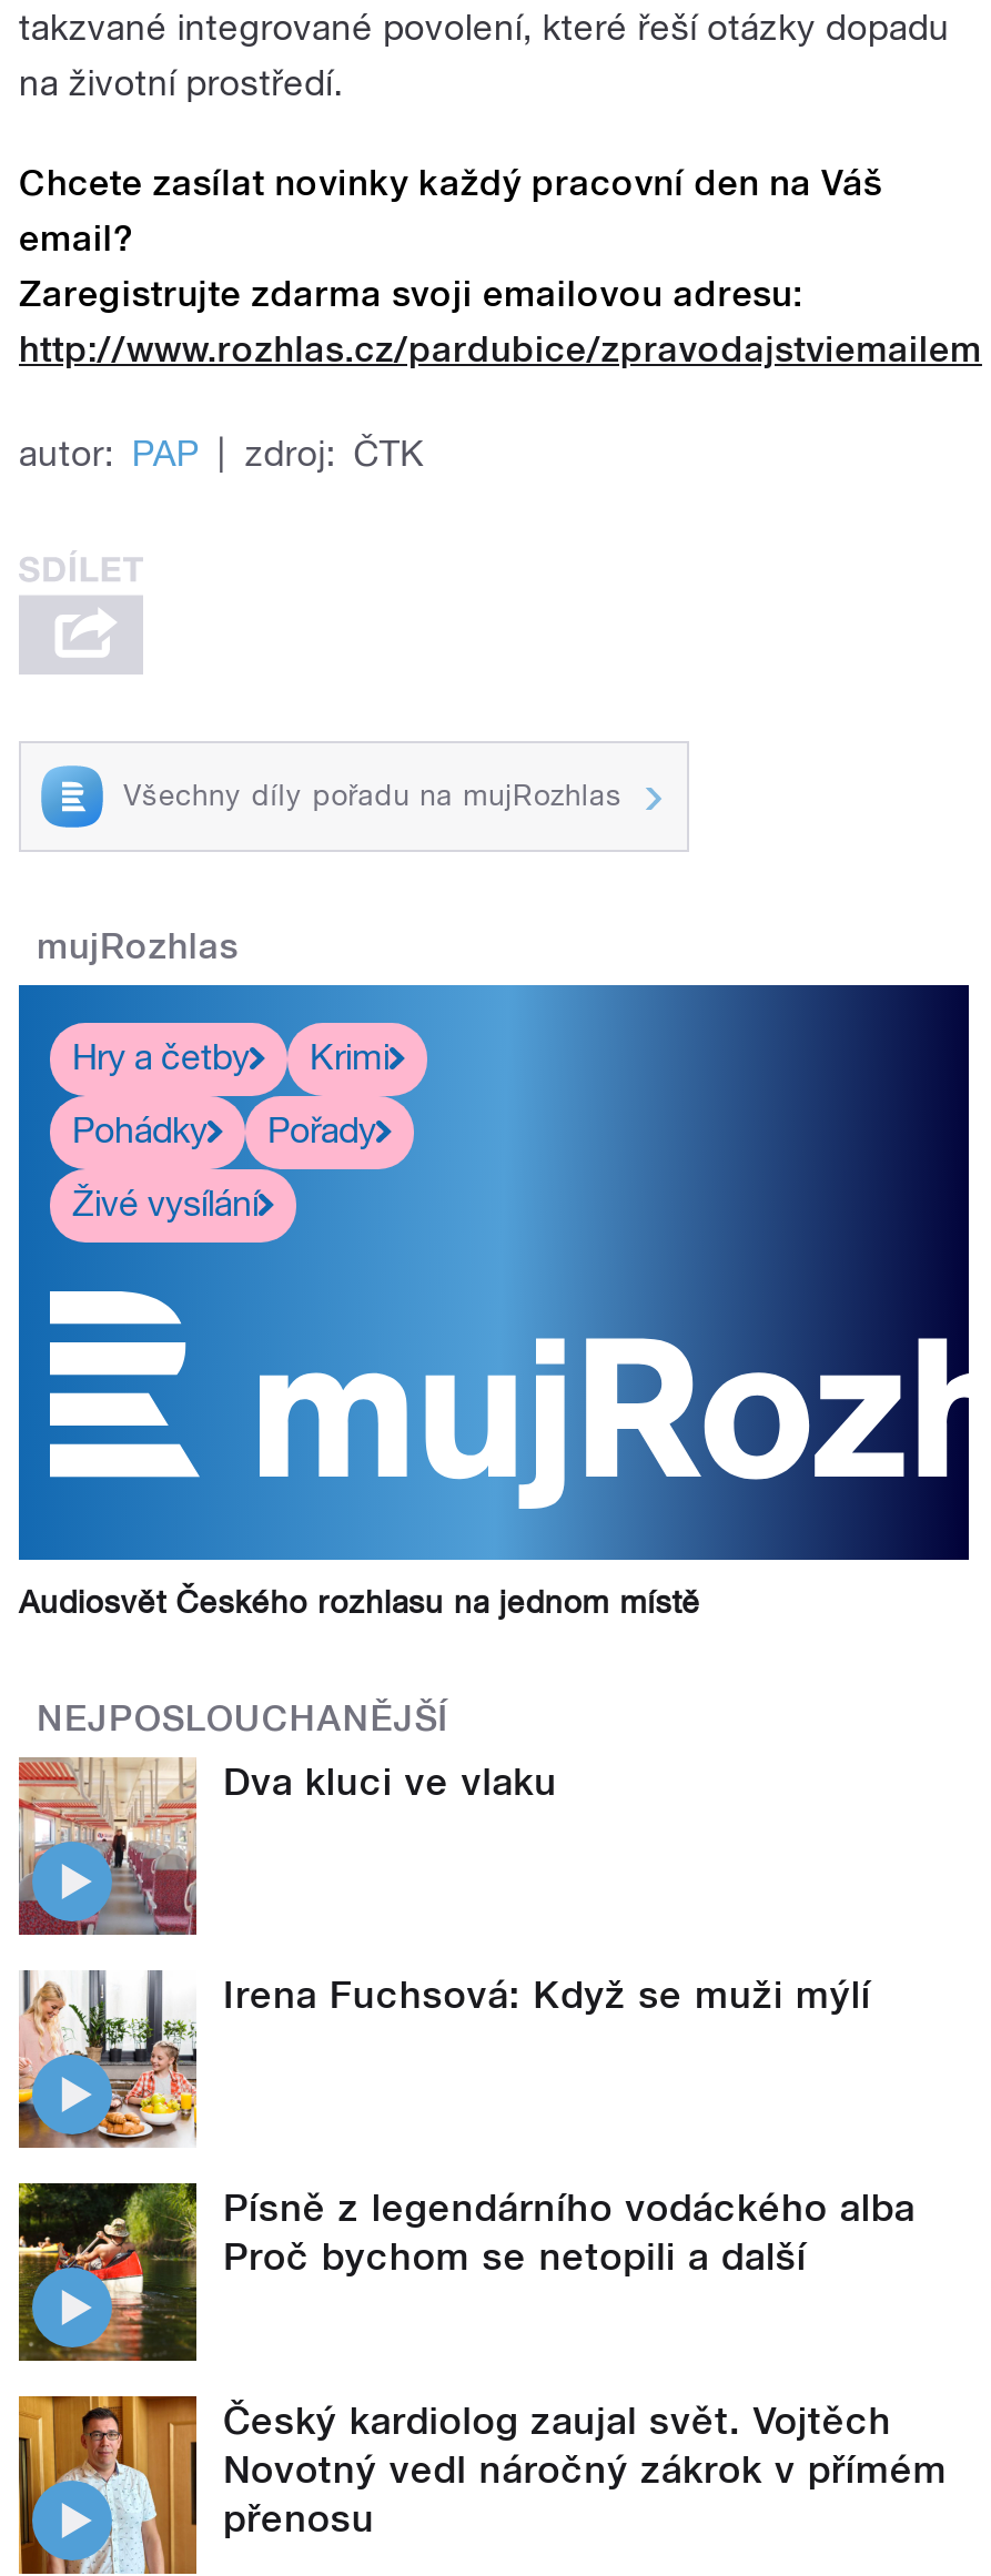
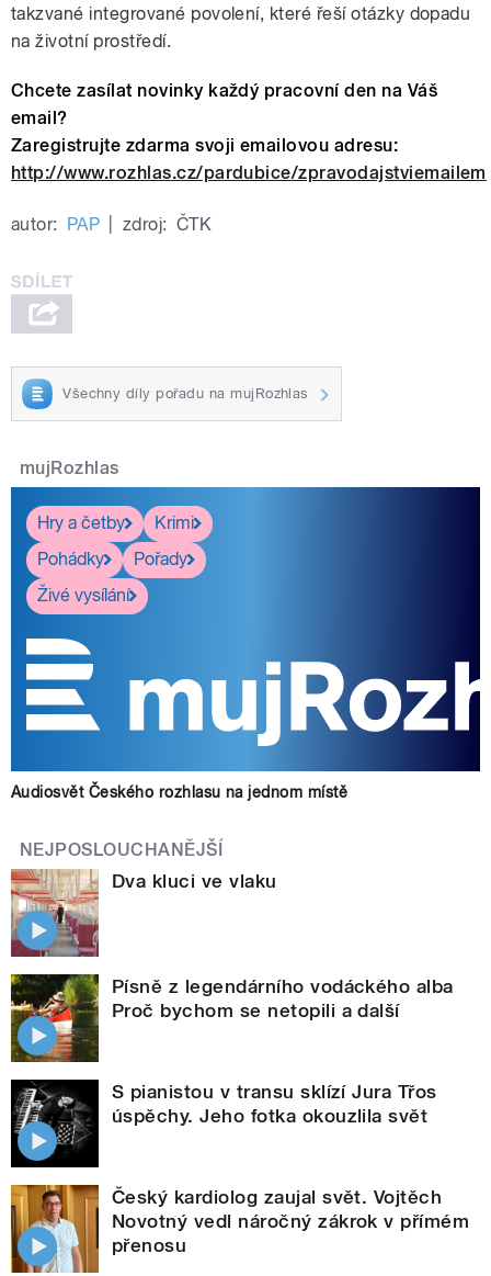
- [image]
- Irena Fuchsová: Když se muži mýlí

moved up: [image] | Písně z legendárního vodáckého alba | Proč bychom se netopili a další

+ [image]
+ S pianistou v transu sklízí Jura Třos
+ úspěchy. Jeho fotka okouzlila svět
